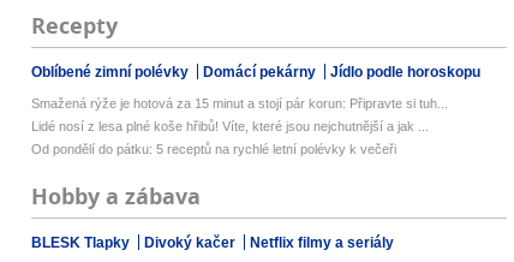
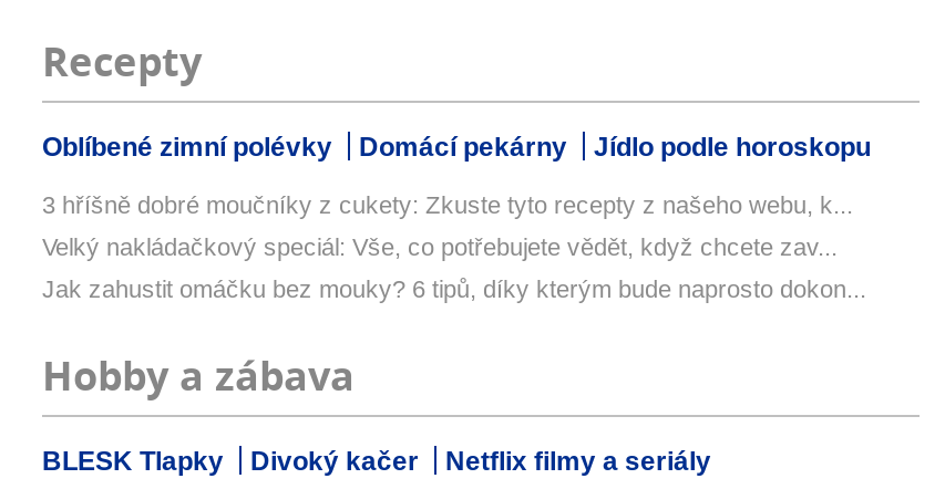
- Smažená rýže je hotová za 15 minut a stojí pár korun: Připravte si tuh...
+ 3 hříšně dobré moučníky z cukety: Zkuste tyto recepty z našeho webu, k...

- Lidé nosí z lesa plné koše hřibů! Víte, které jsou nejchutnější a jak ...
+ Velký nakládačkový speciál: Vše, co potřebujete vědět, když chcete zav...

- Od pondělí do pátku: 5 receptů na rychlé letní polévky k večeři
+ Jak zahustit omáčku bez mouky? 6 tipů, díky kterým bude naprosto dokon...
